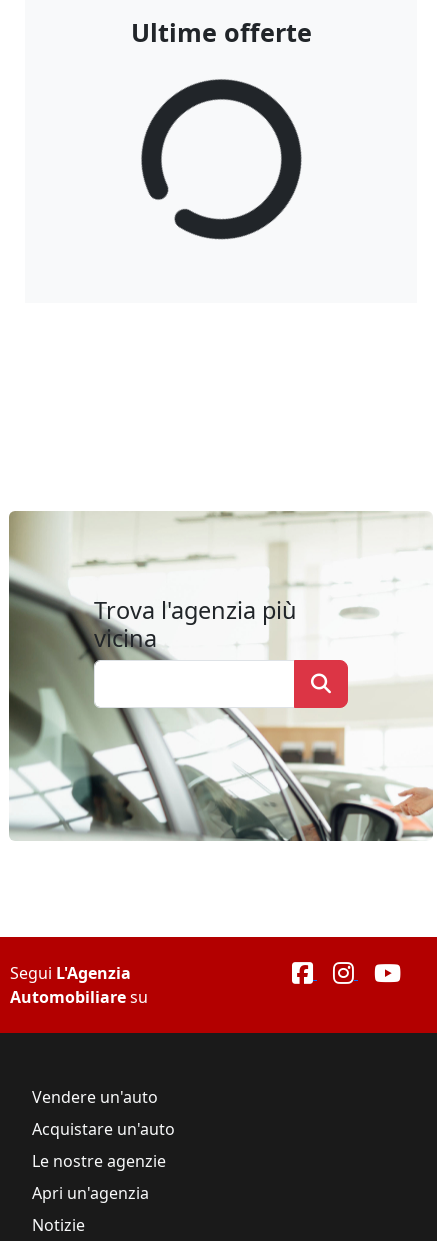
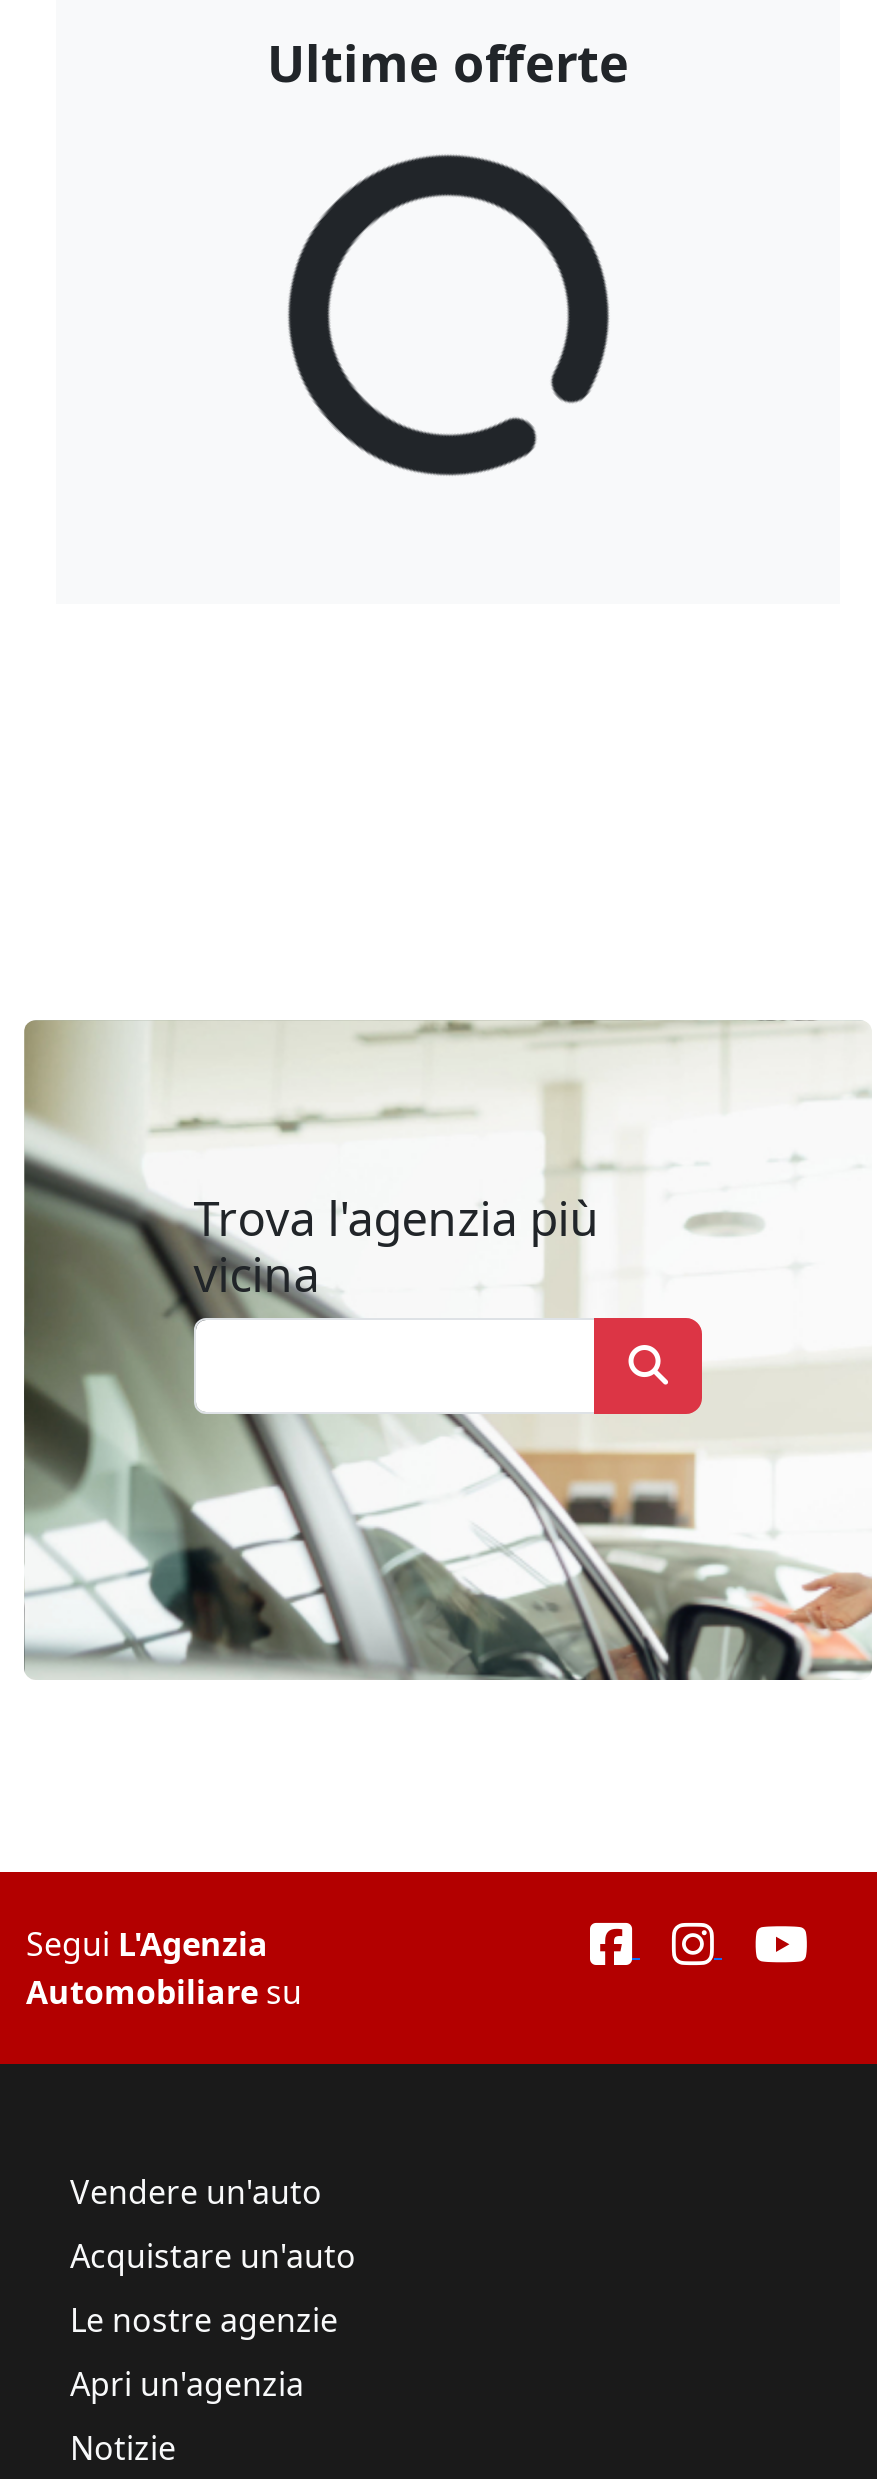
- [image]
+ [image]

- [image]
+ [image]
